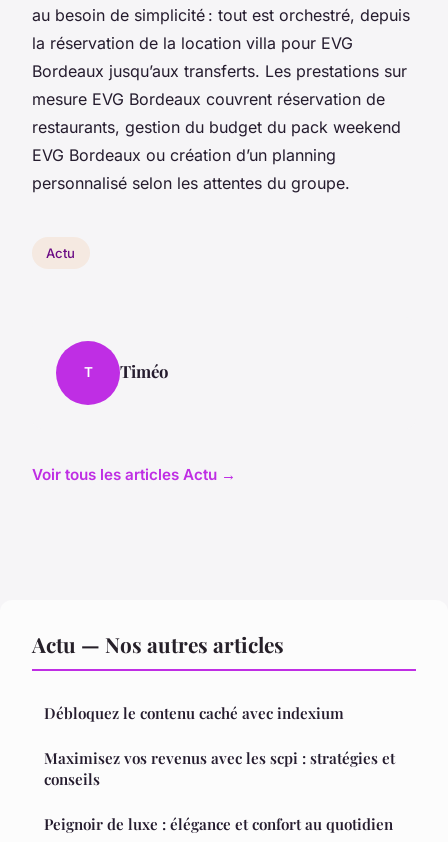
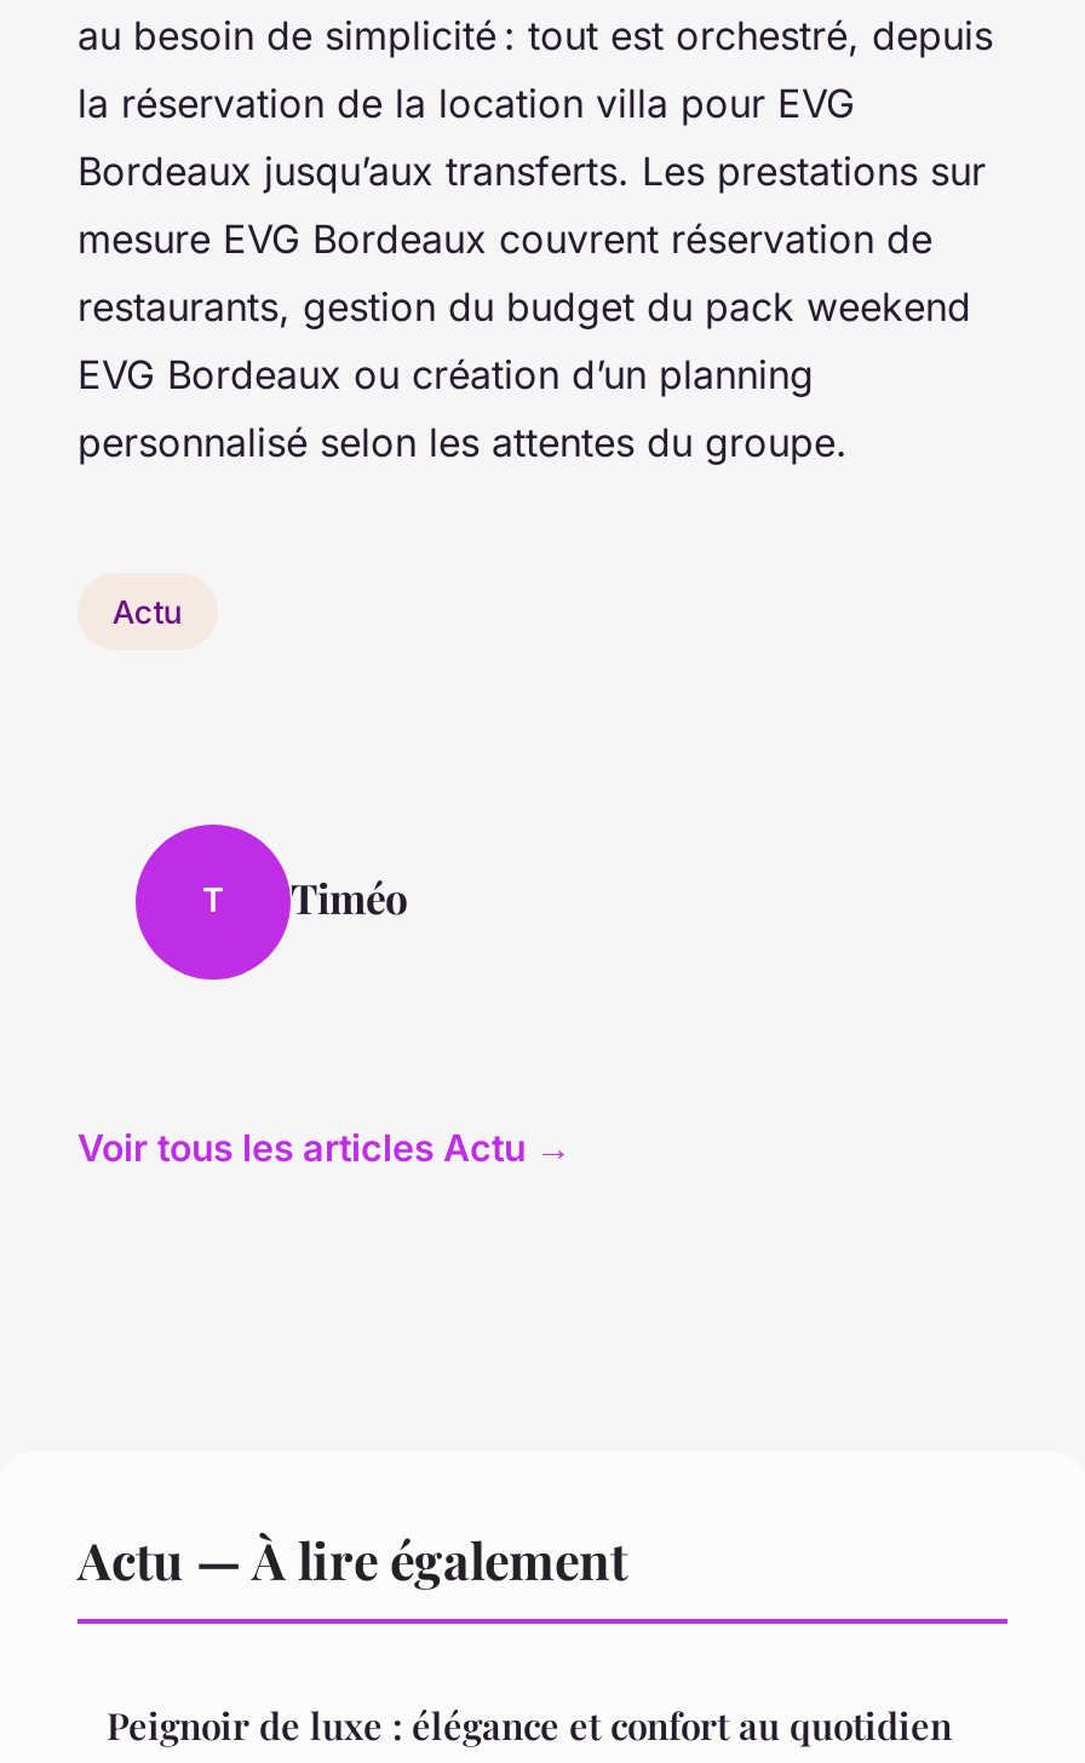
- Actu — Nos autres articles
- Débloquez le contenu caché avec indexium
- Maximisez vos revenus avec les scpi : stratégies et
- conseils
+ Actu — À lire également
